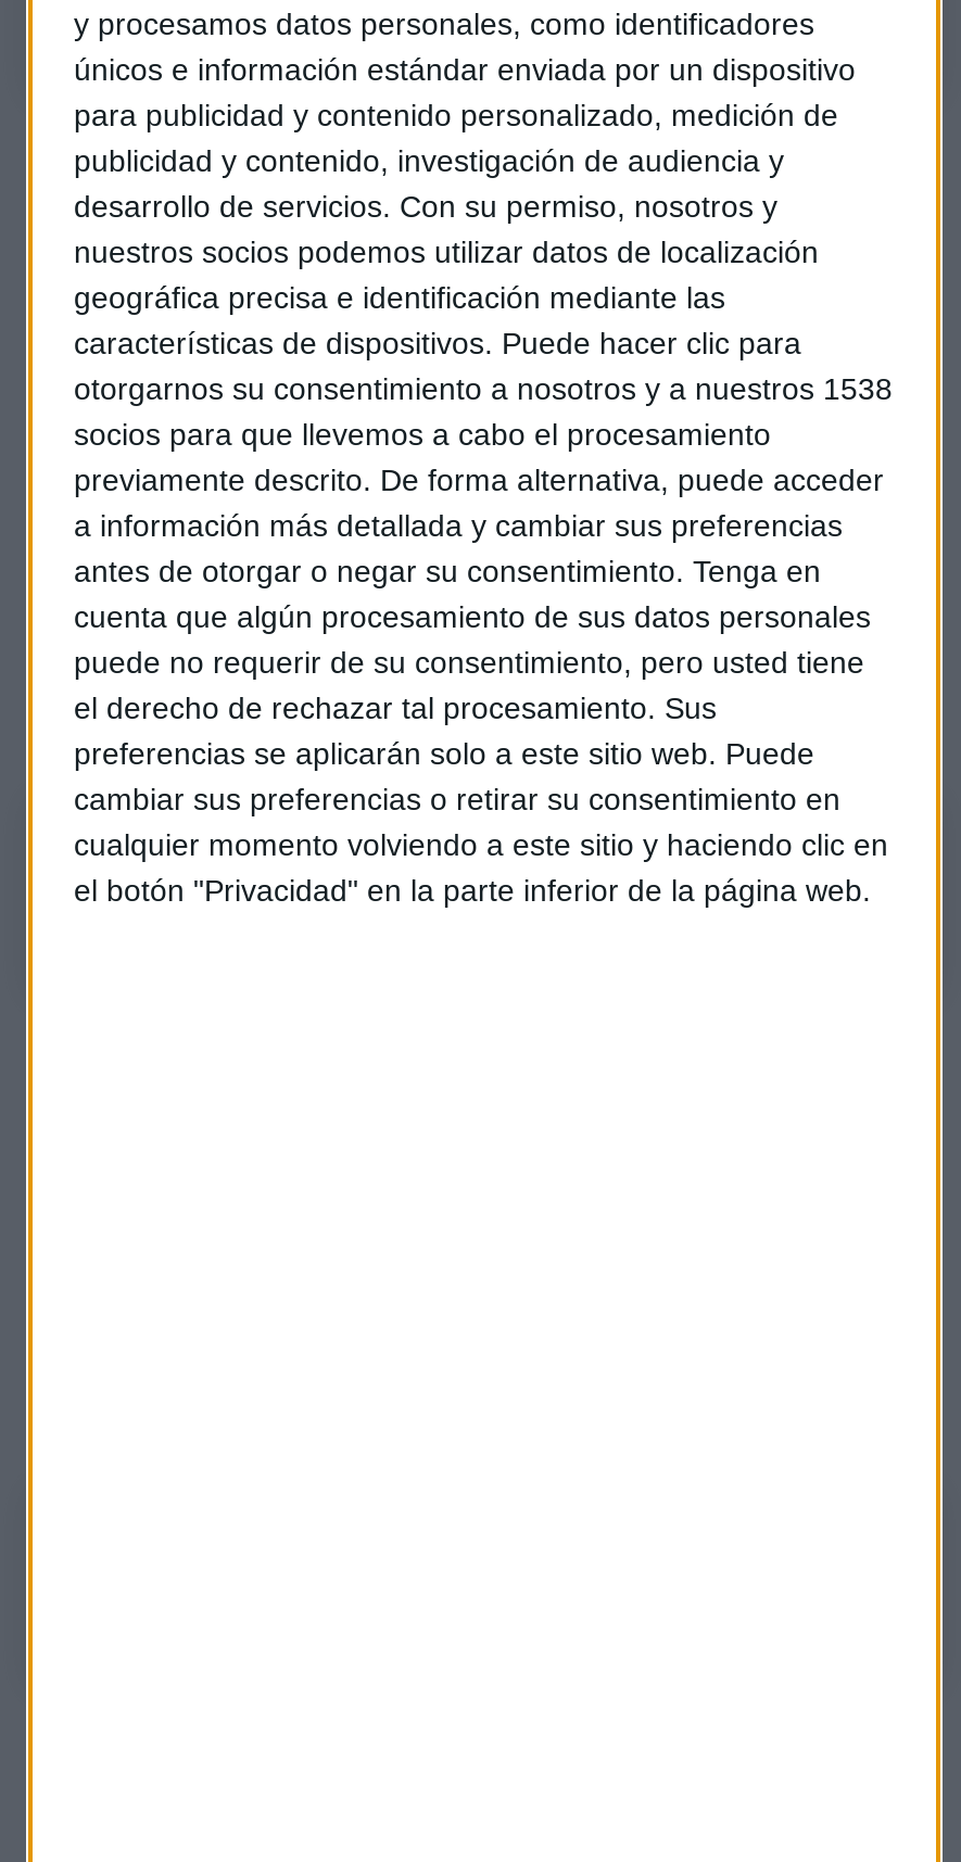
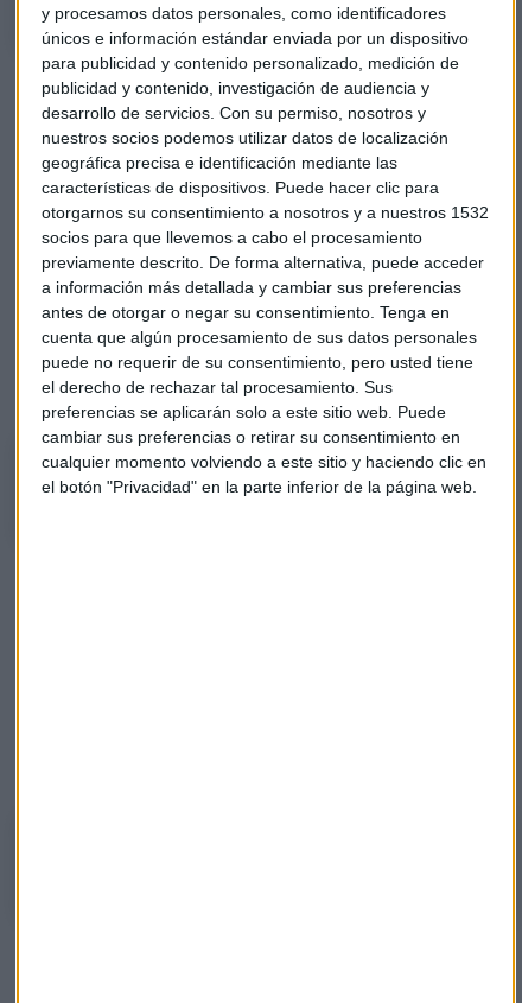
- otorgarnos su consentimiento a nosotros y a nuestros 1538
+ otorgarnos su consentimiento a nosotros y a nuestros 1532
